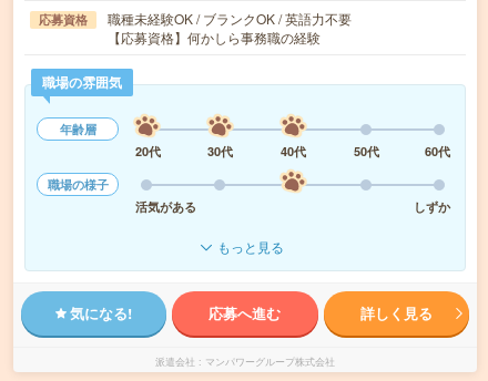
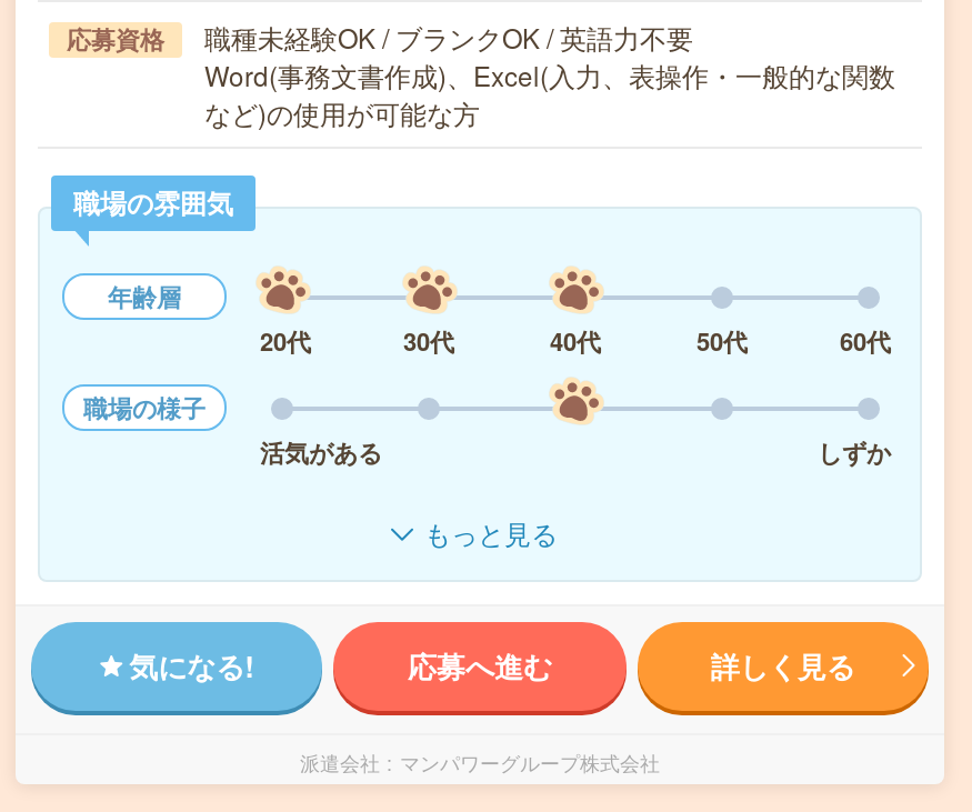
- 【応募資格】何かしら事務職の経験
+ Word(事務文書作成)、Excel(入力、表操作・一般的な関数
+ など)の使用が可能な方
